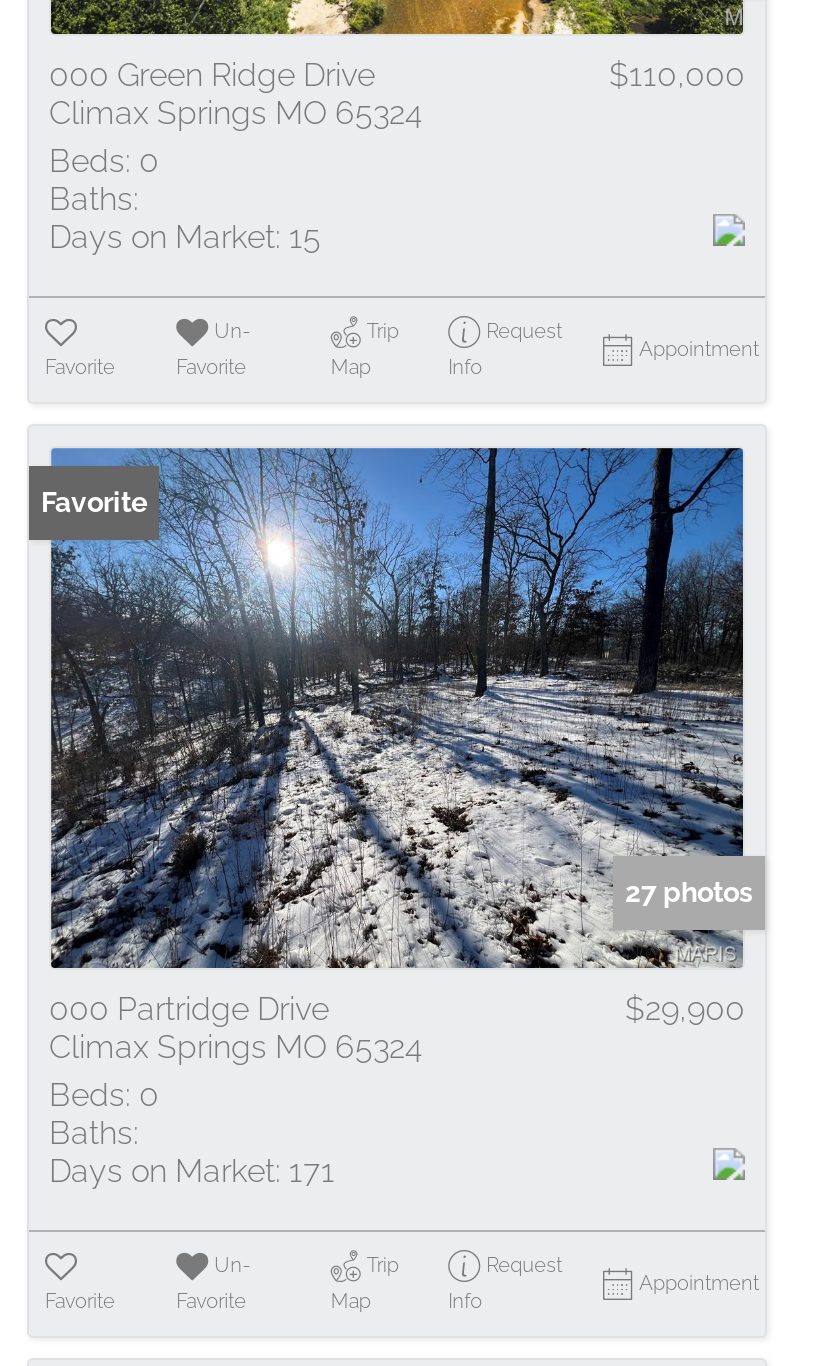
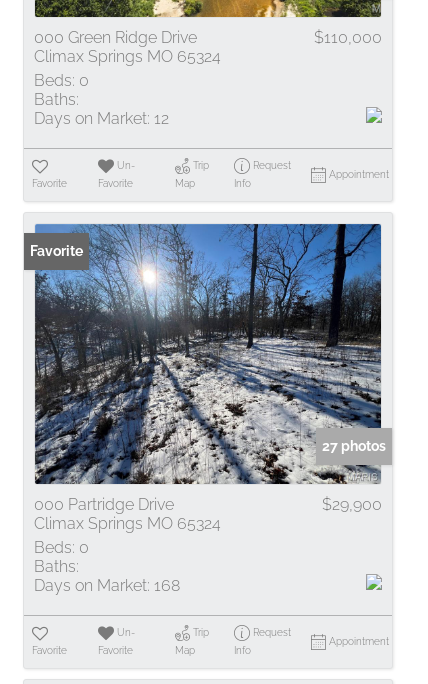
- Days on Market: 15
+ Days on Market: 12

- Days on Market: 171
+ Days on Market: 168
